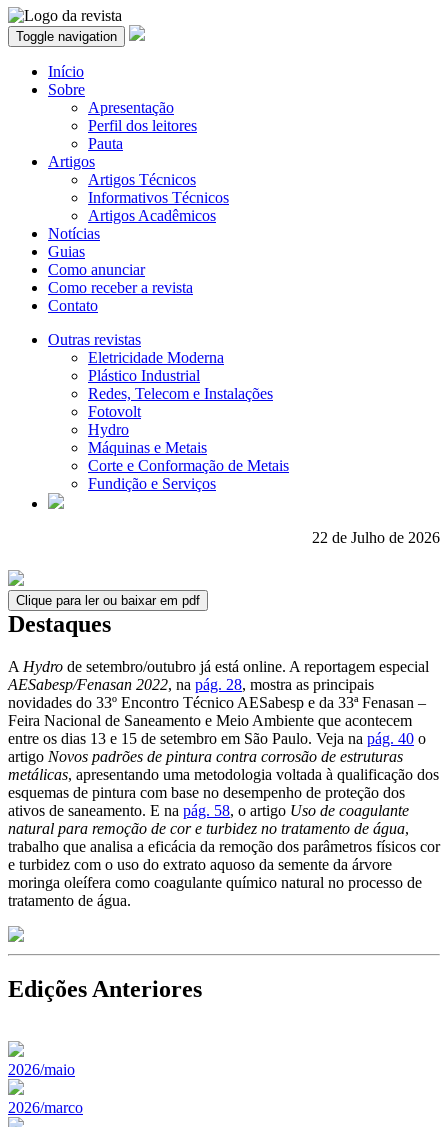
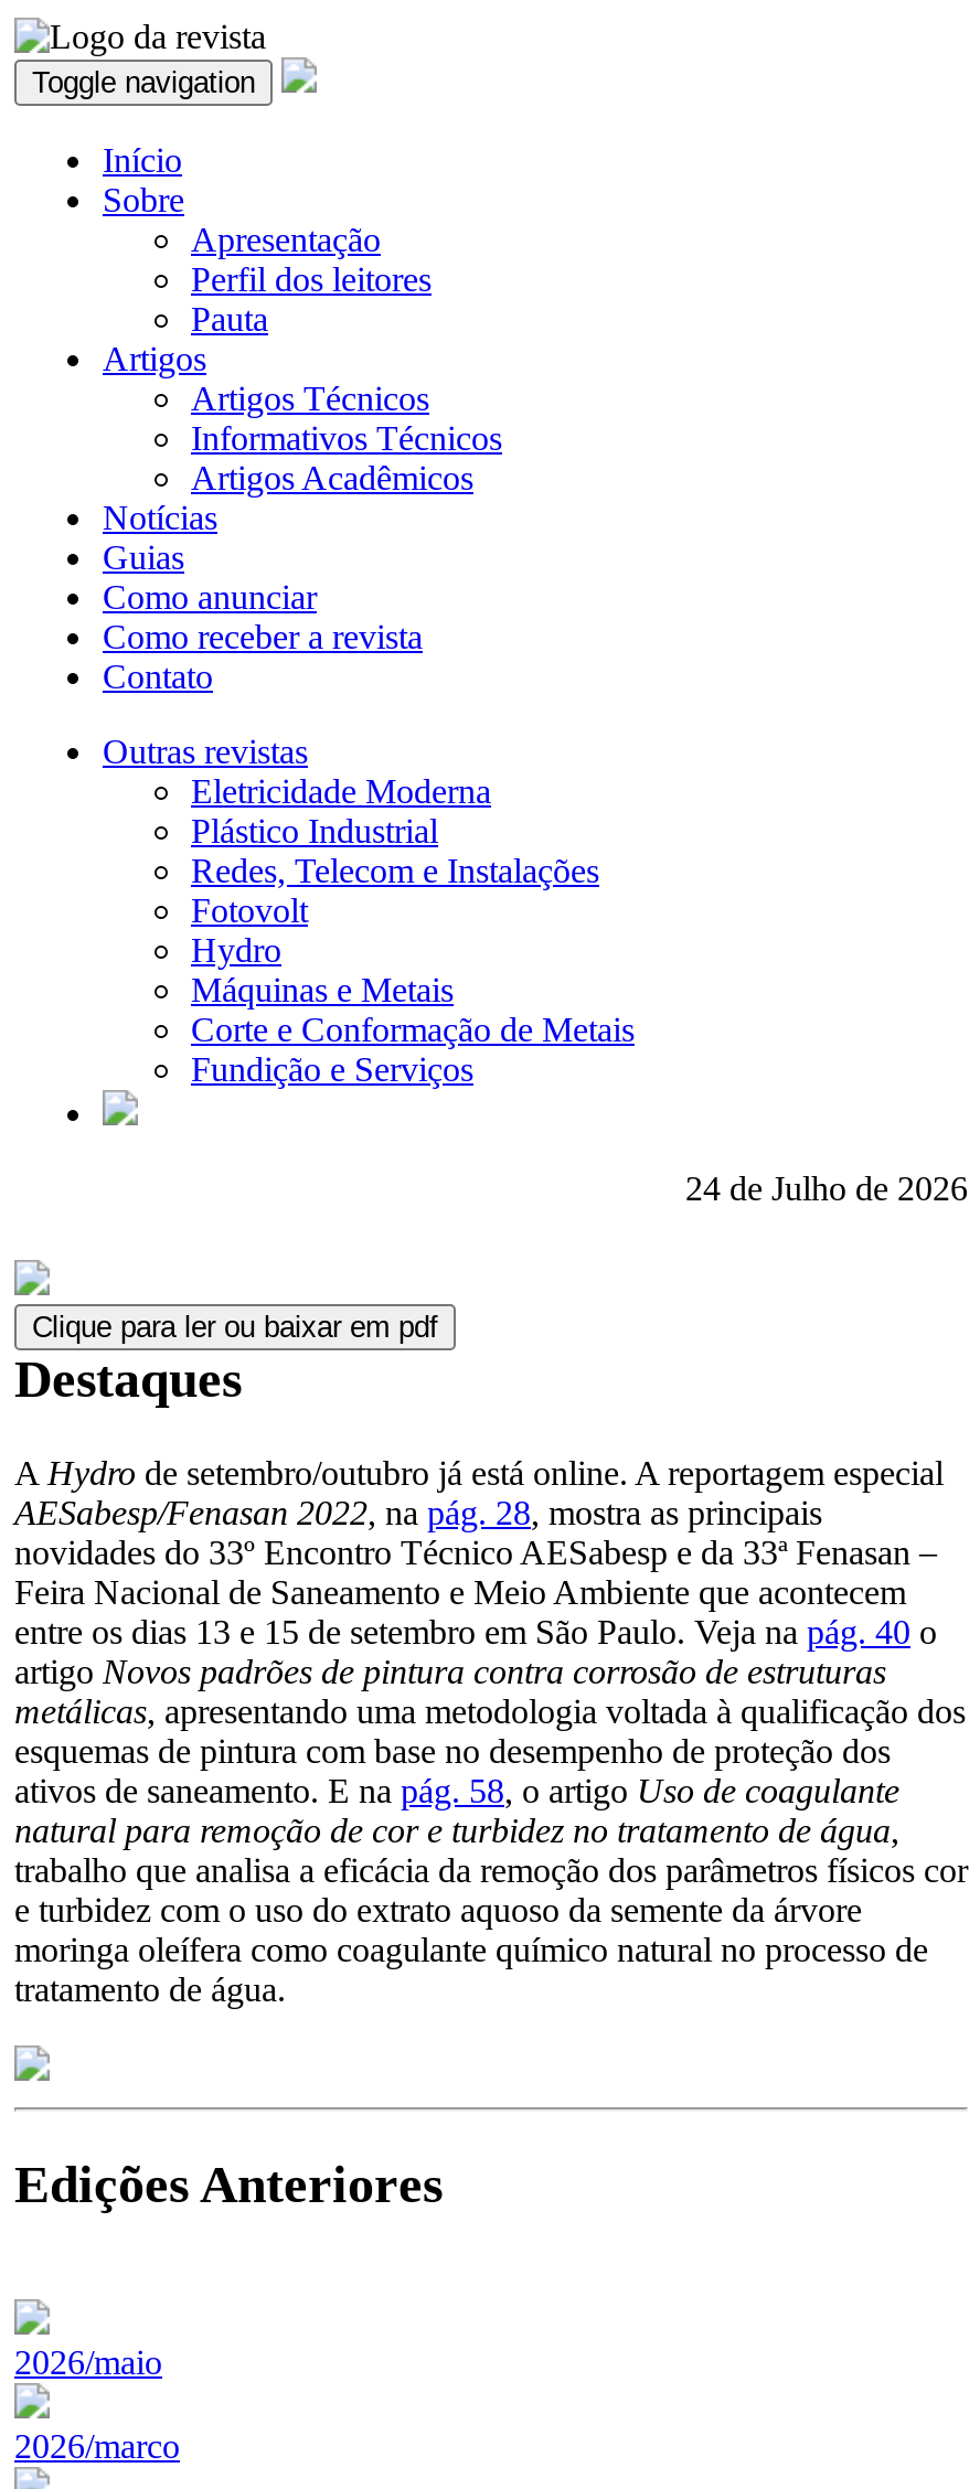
- 22 de Julho de 2026
+ 24 de Julho de 2026
